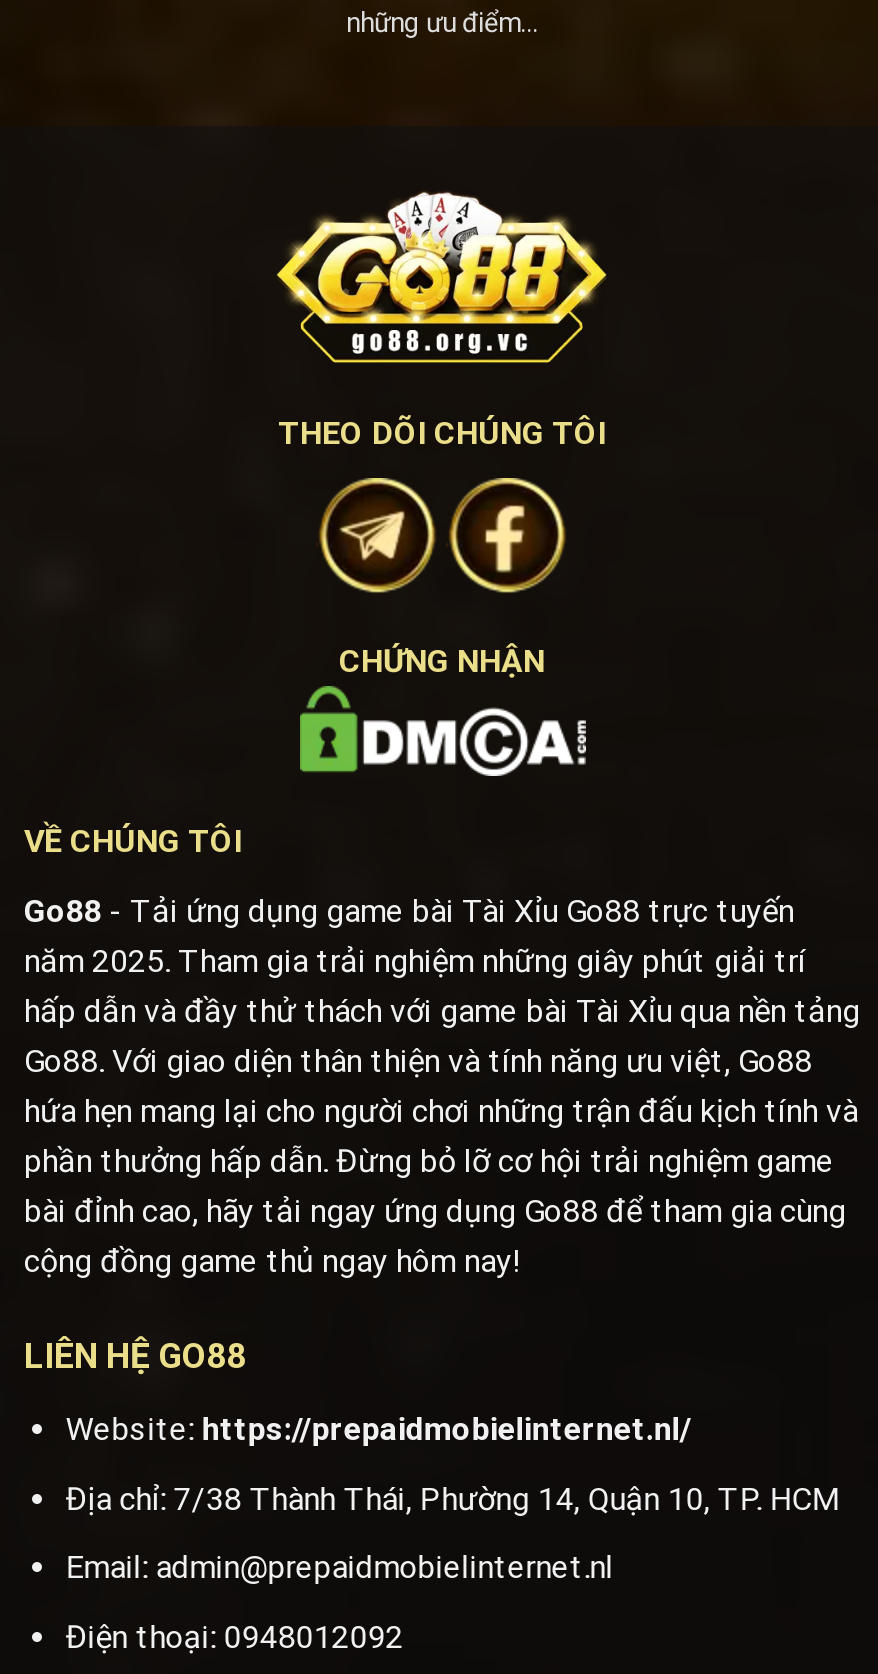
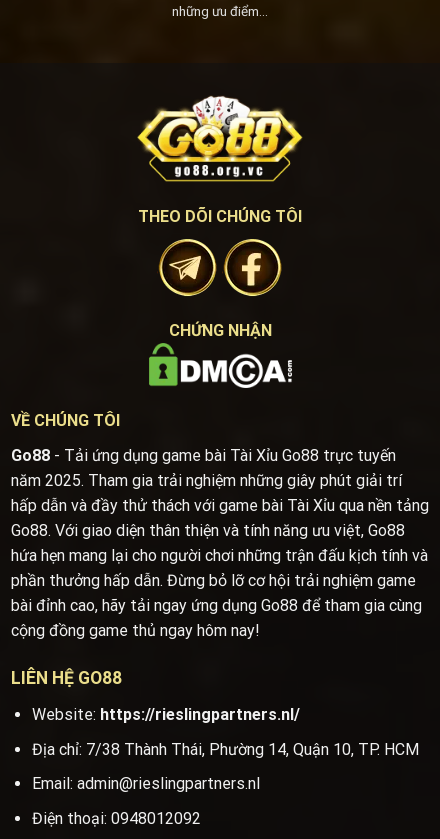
- Website: https://prepaidmobielinternet.nl/
+ Website: https://rieslingpartners.nl/

- Email: admin@prepaidmobielinternet.nl
+ Email: admin@rieslingpartners.nl
